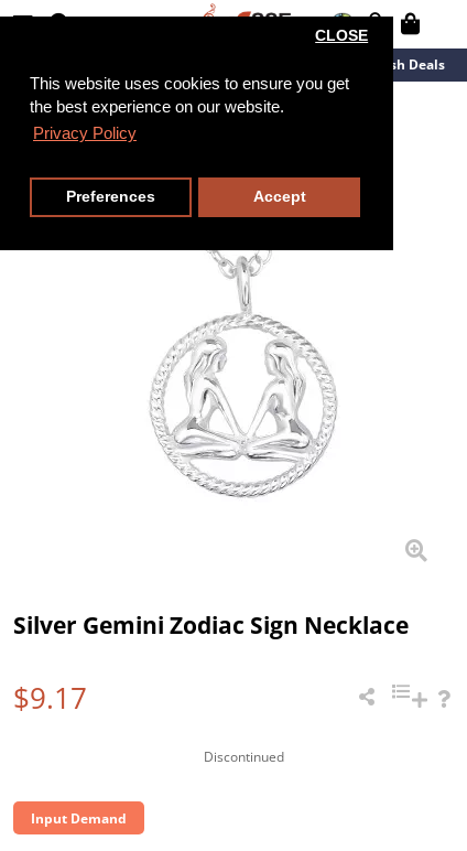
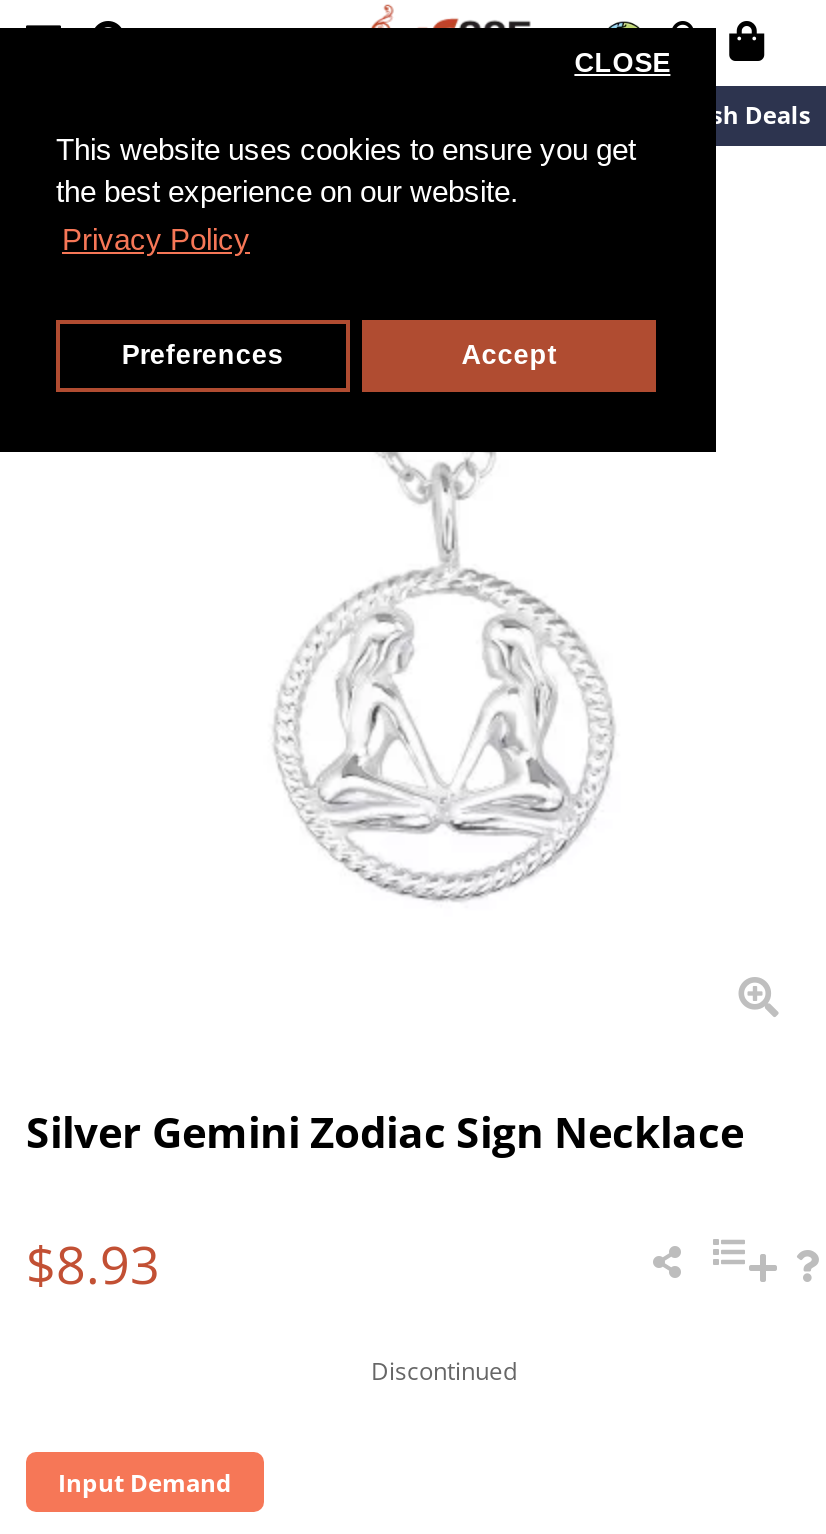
- $9.17
+ $8.93
